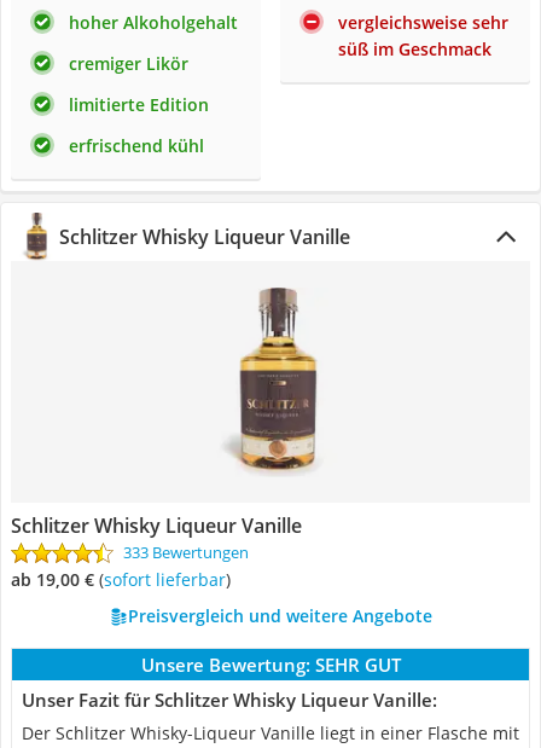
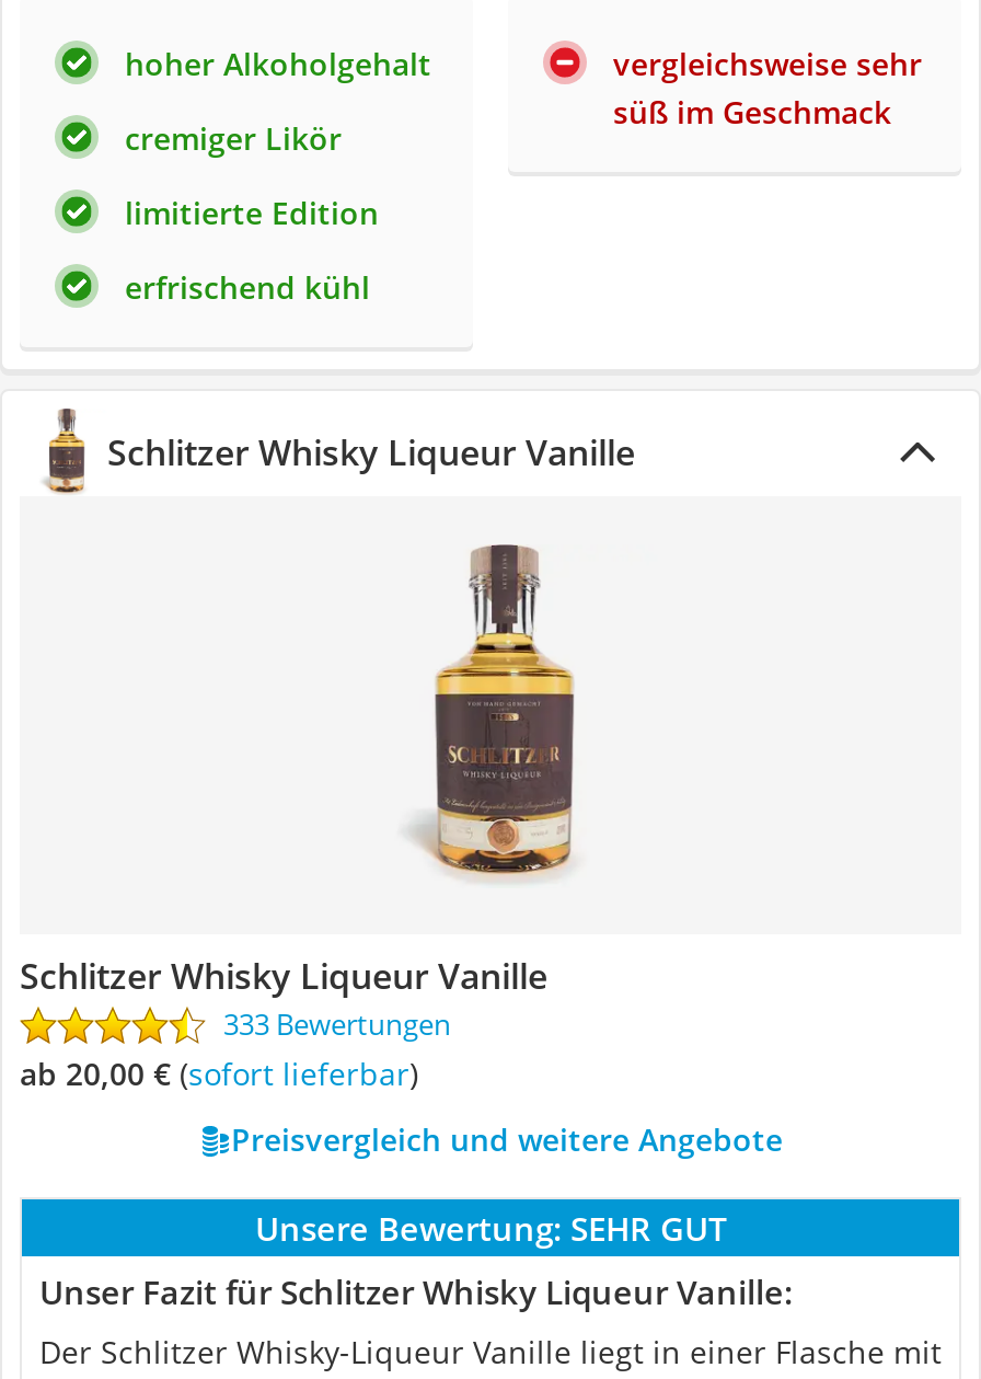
- ab 19,00 €( Sofort lieferbar)
+ ab 20,00 €( Sofort lieferbar)
